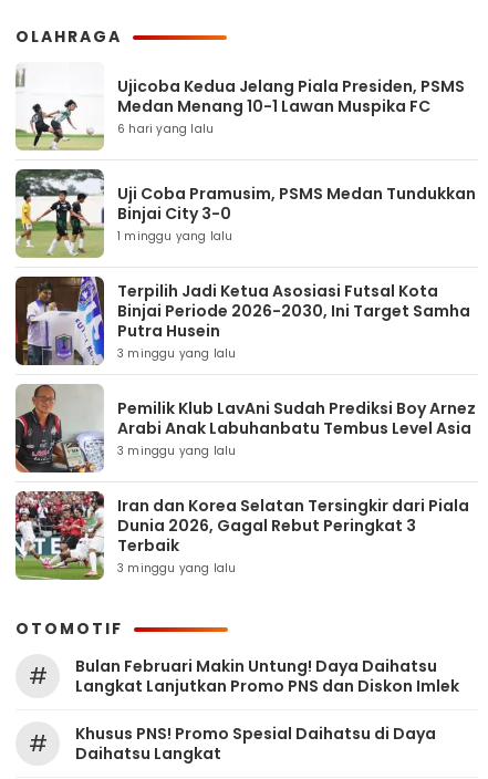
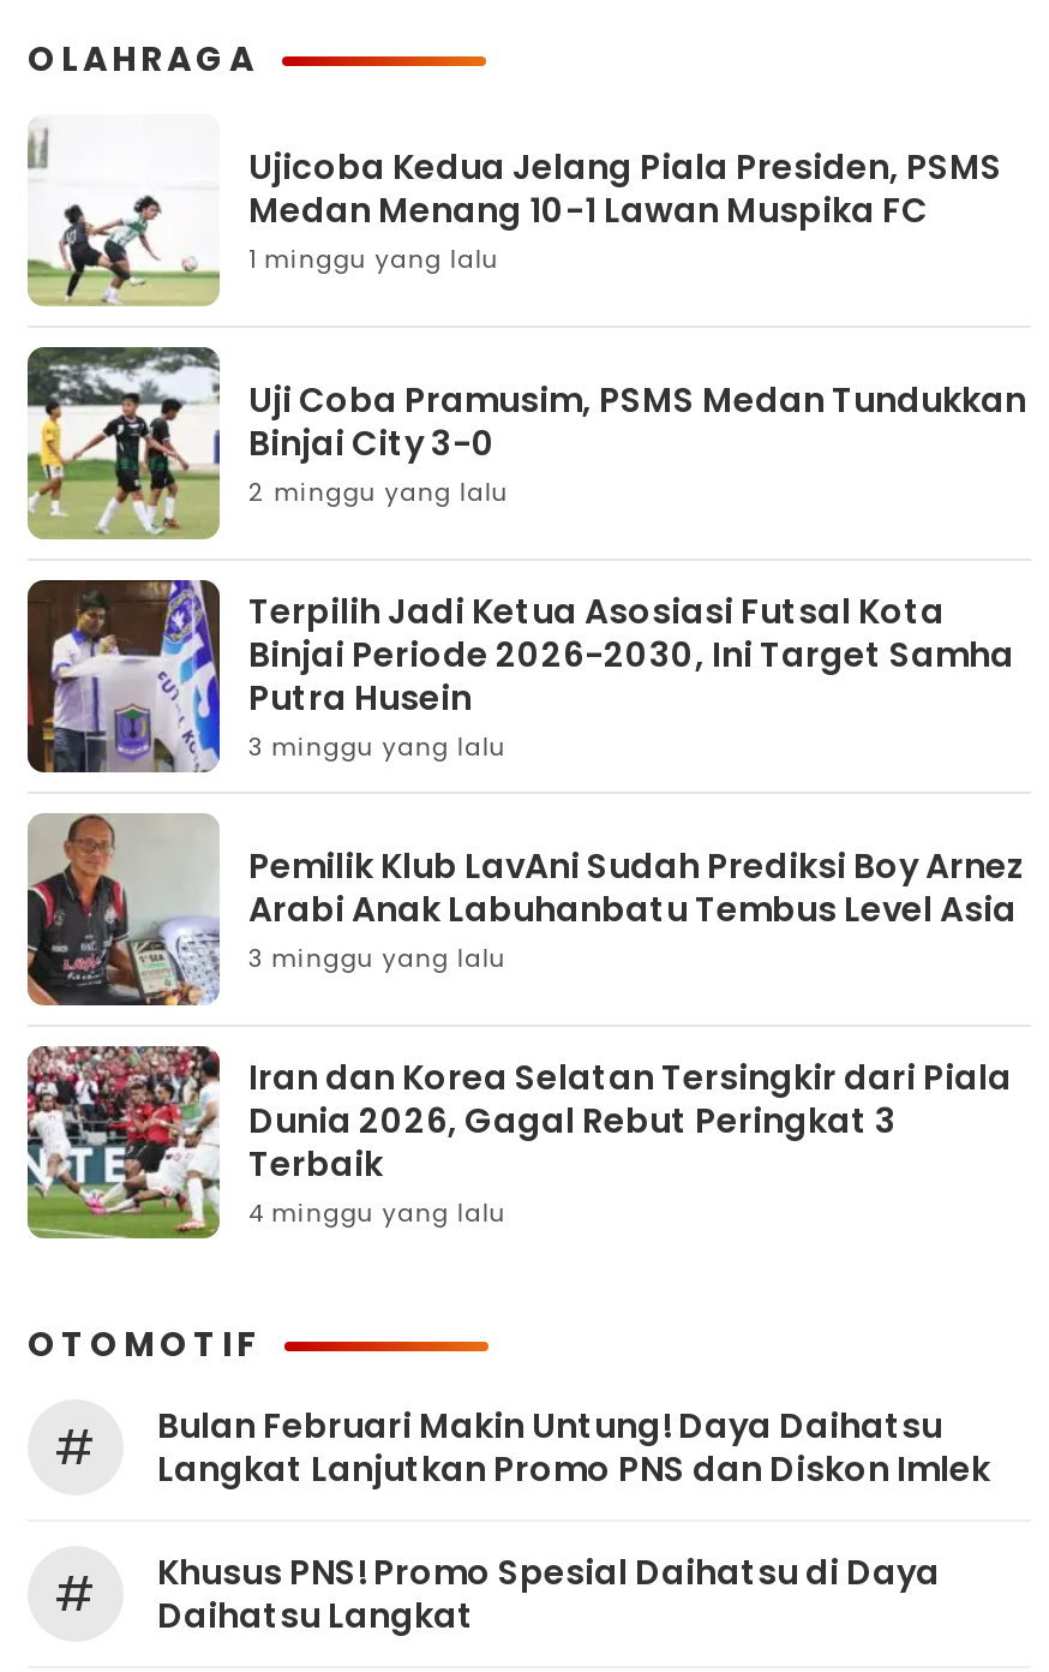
- 6 hari yang lalu

moved up: 1 minggu yang lalu

+ 2 minggu yang lalu

- 3 minggu yang lalu
+ 4 minggu yang lalu
